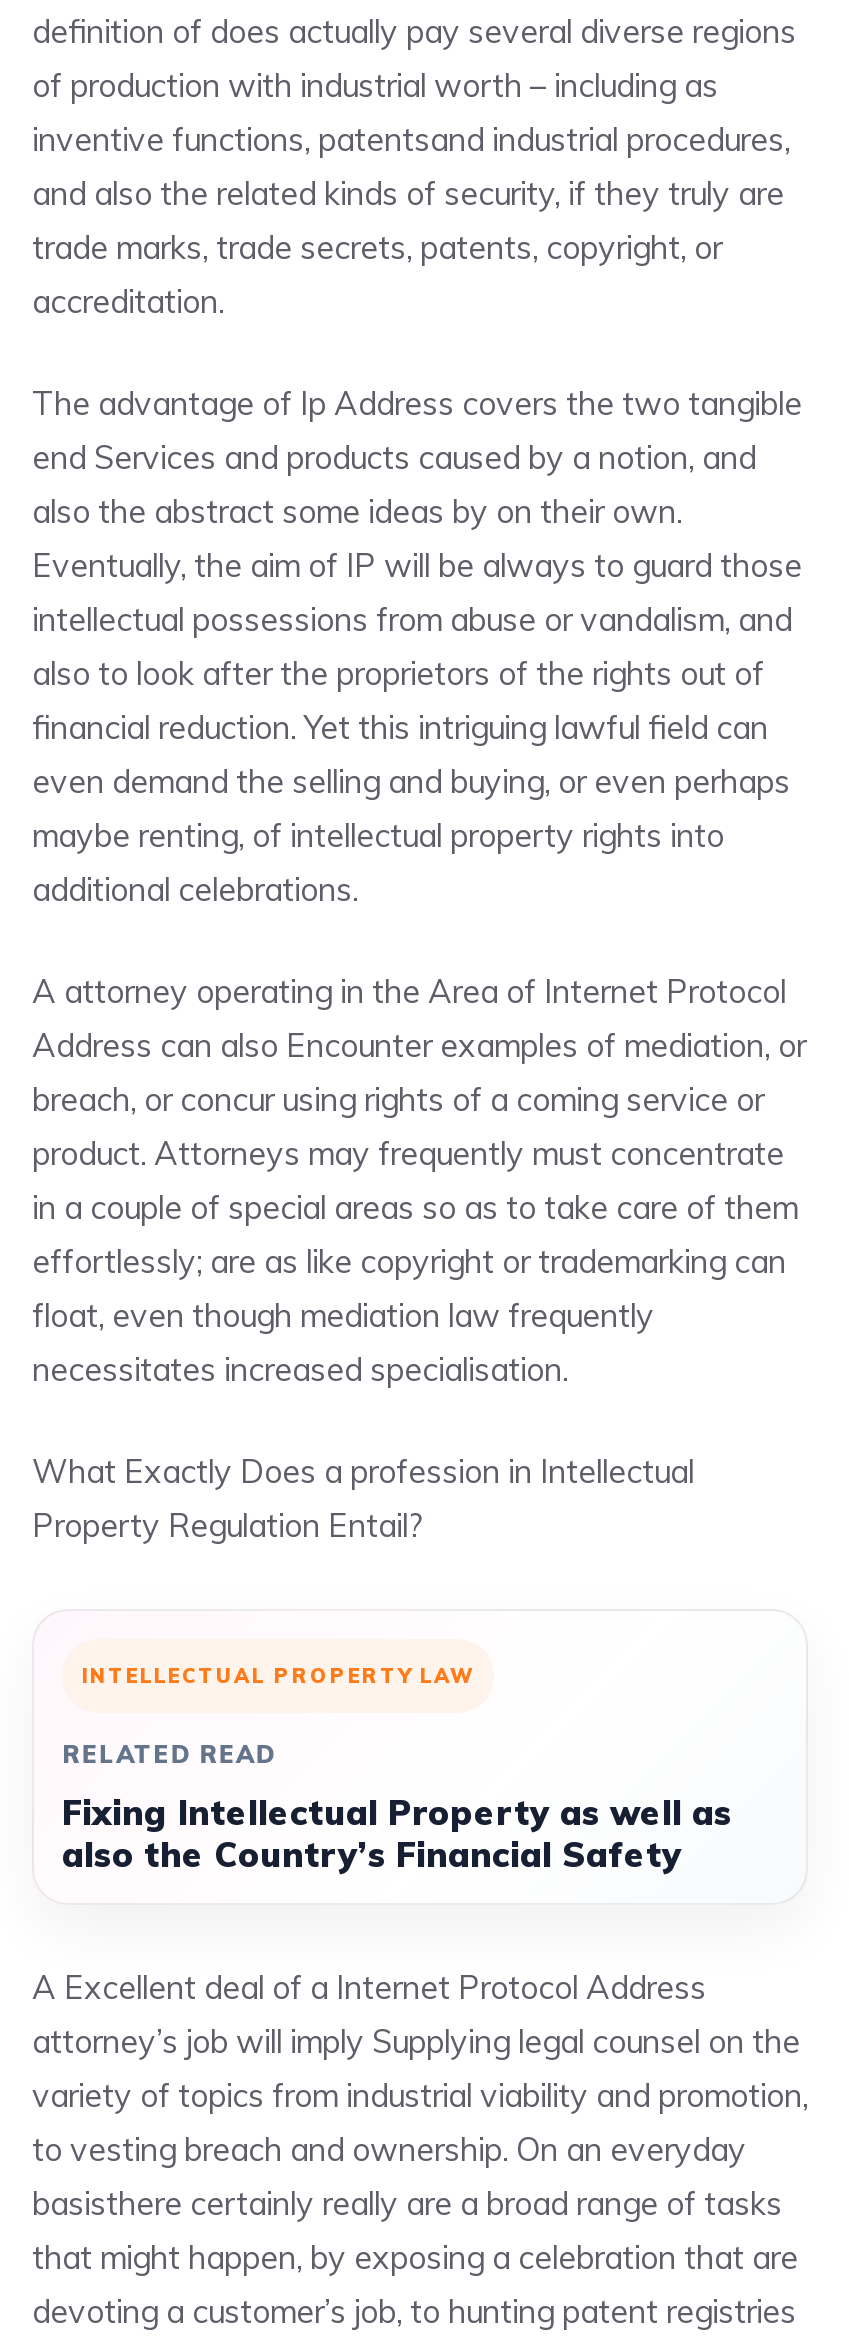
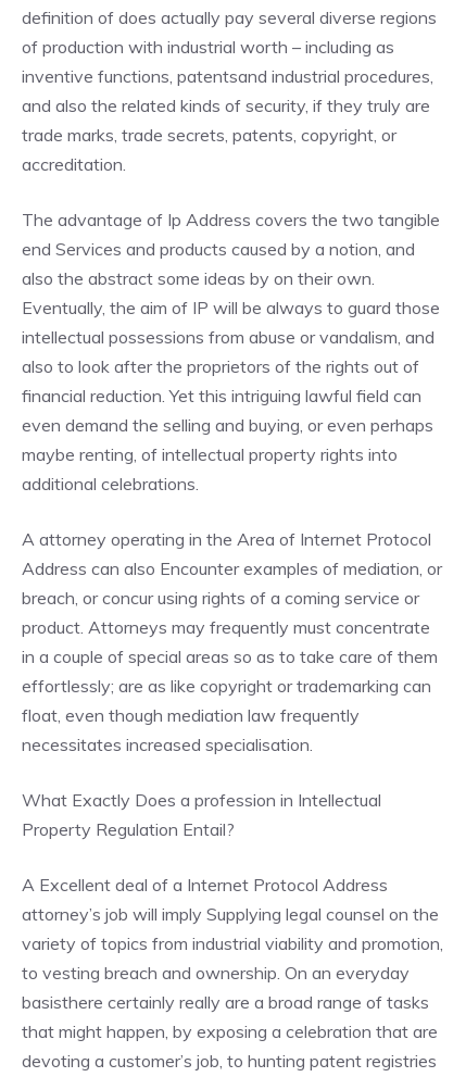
- INTELLECTUAL PROPERTY LAW
- RELATED READ
- Fixing Intellectual Property as well as
- also the Country’s Financial Safety
